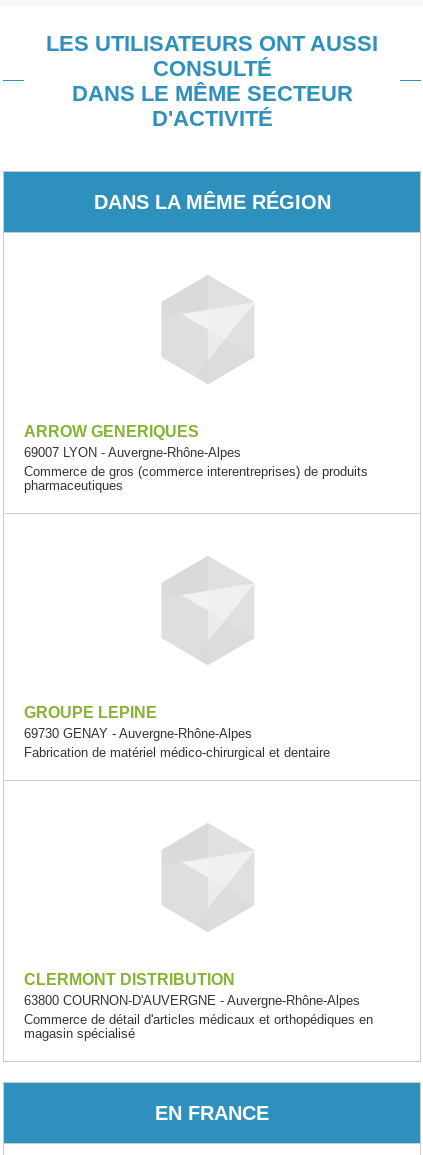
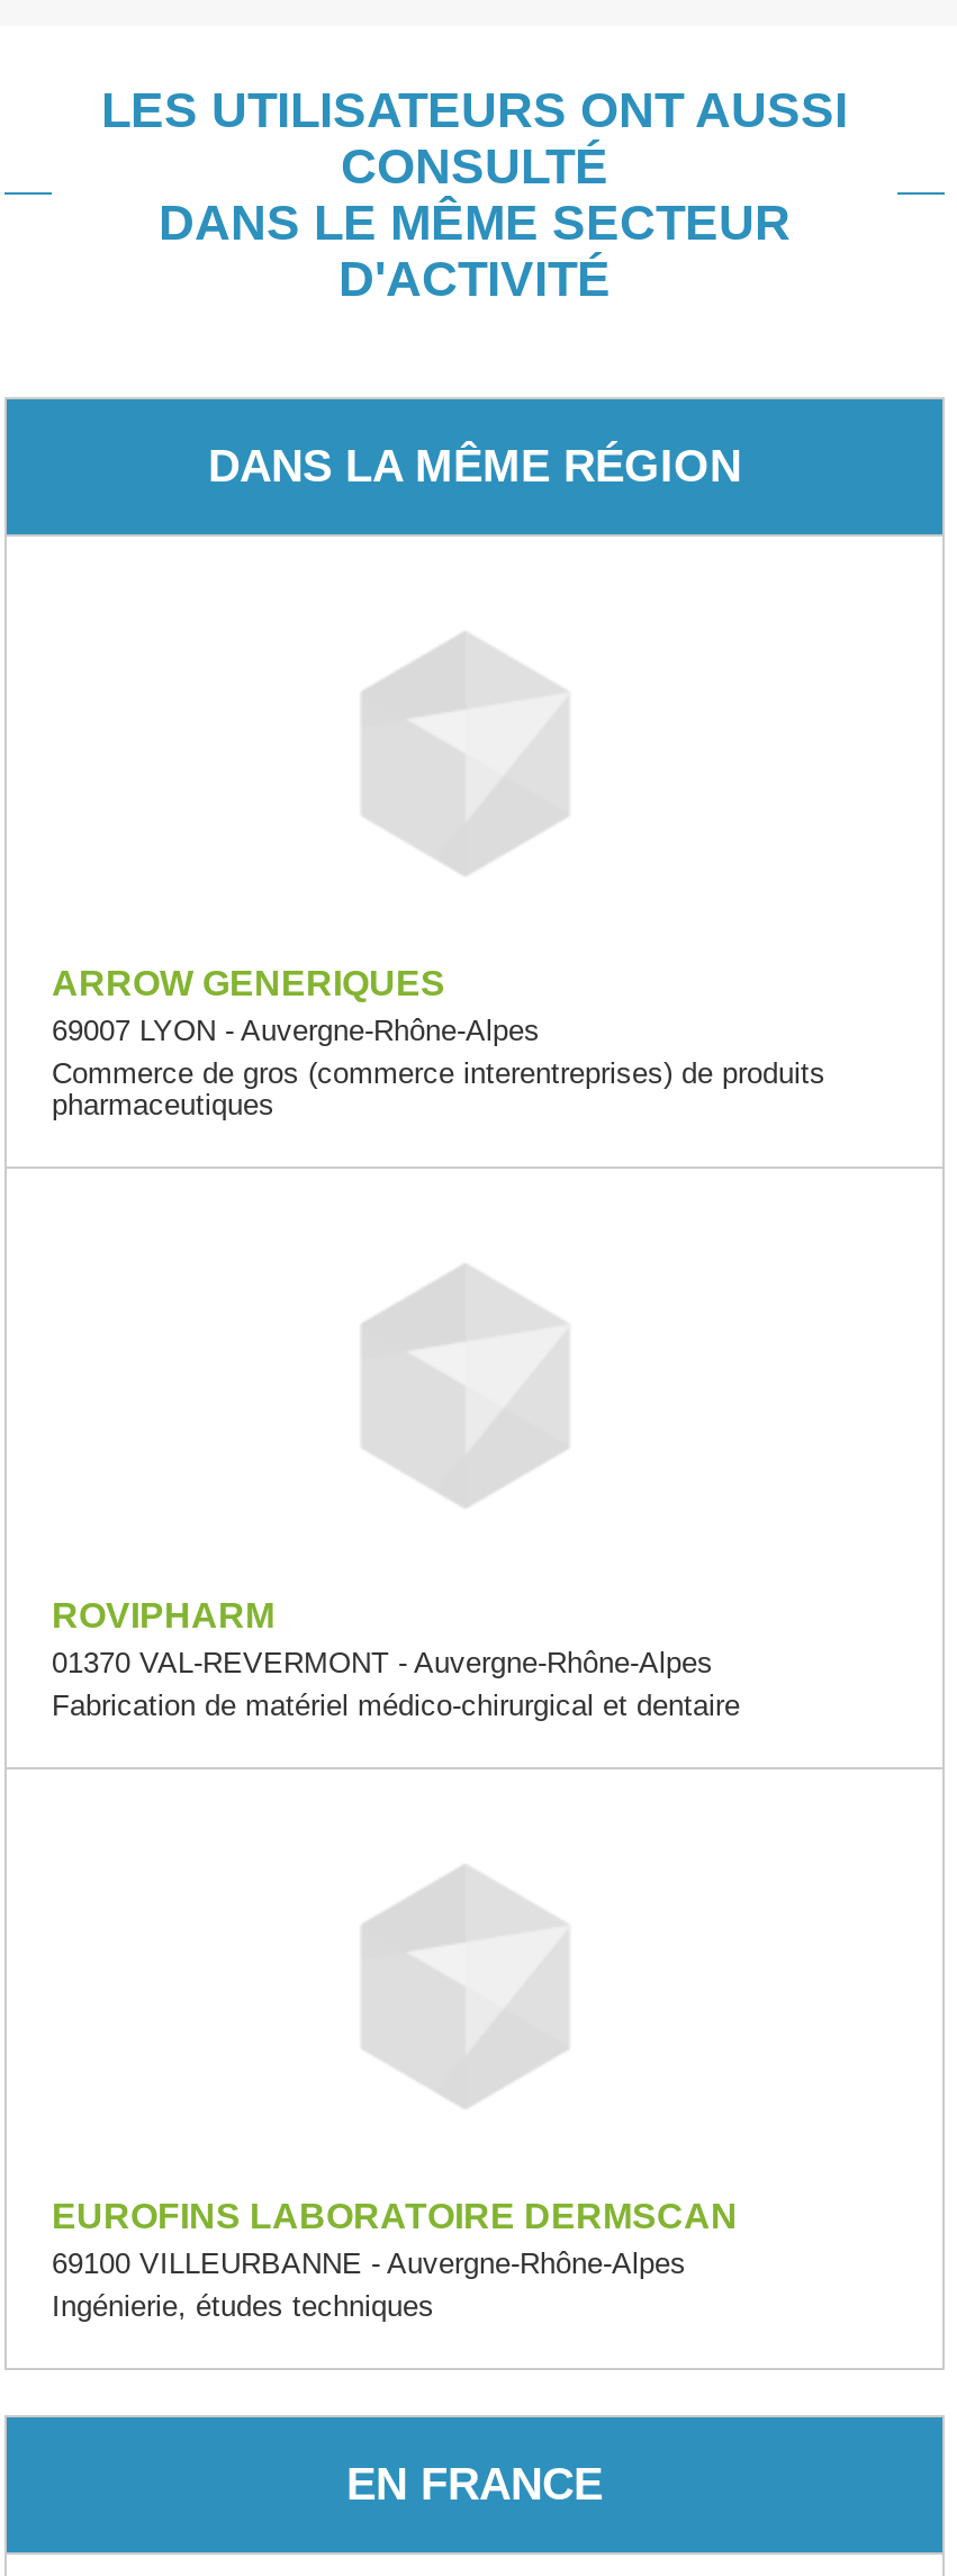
- GROUPE LEPINE
- 69730 GENAY - Auvergne-Rhône-Alpes
+ ROVIPHARM
+ 01370 VAL-REVERMONT - Auvergne-Rhône-Alpes

- CLERMONT DISTRIBUTION
- 63800 COURNON-D'AUVERGNE - Auvergne-Rhône-Alpes
- Commerce de détail d'articles médicaux et orthopédiques en
- magasin spécialisé
+ EUROFINS LABORATOIRE DERMSCAN
+ 69100 VILLEURBANNE - Auvergne-Rhône-Alpes
+ Ingénierie, études techniques
